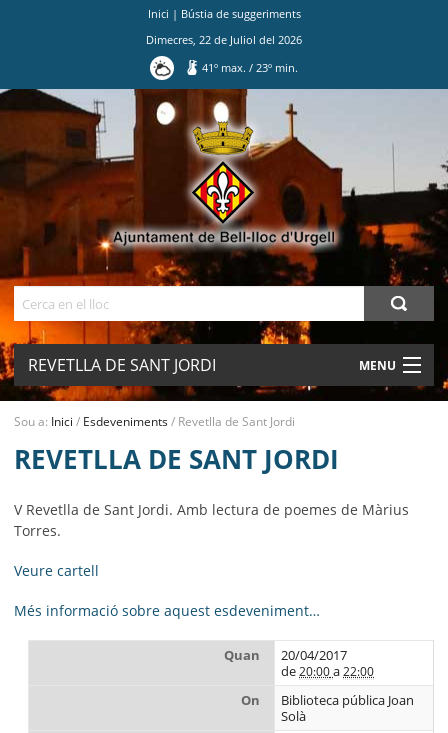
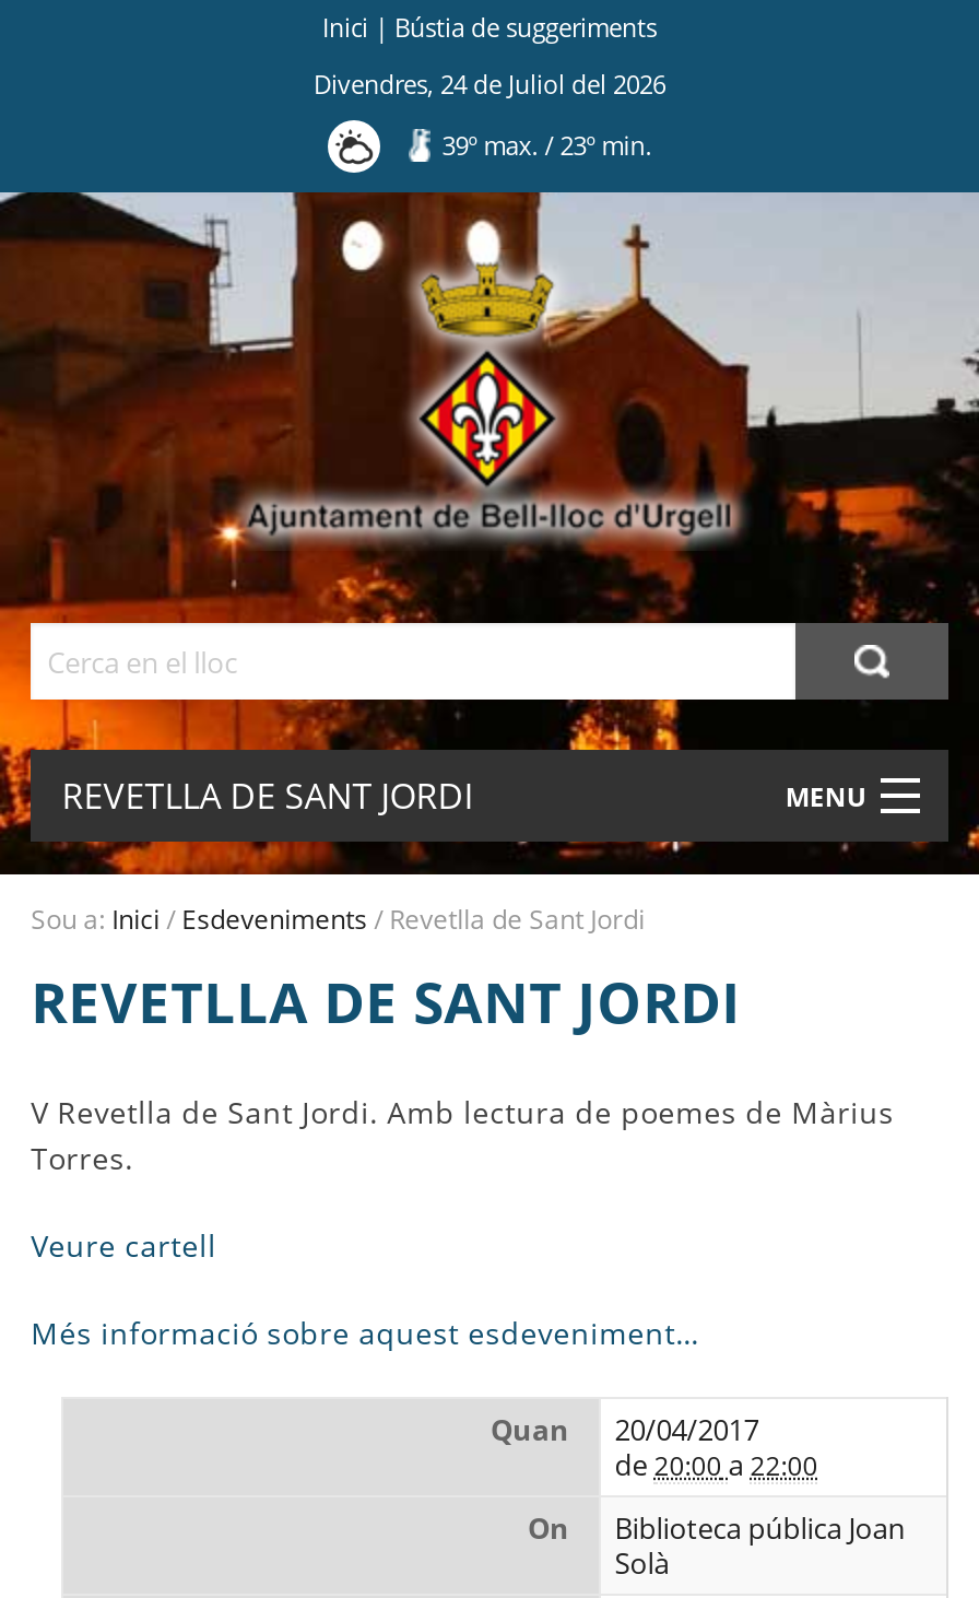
- Dimecres, 22 de Juliol del 2026
+ Divendres, 24 de Juliol del 2026

- 41º max. / 23º min.
+ 39º max. / 23º min.
